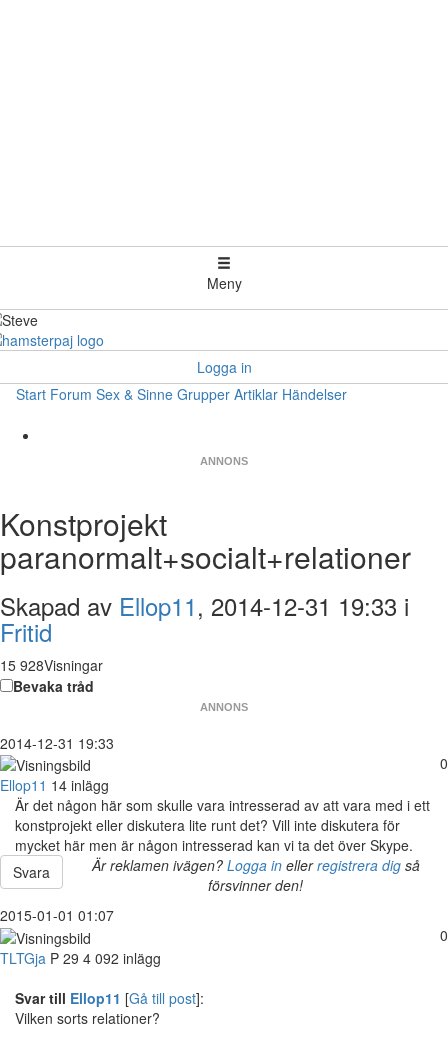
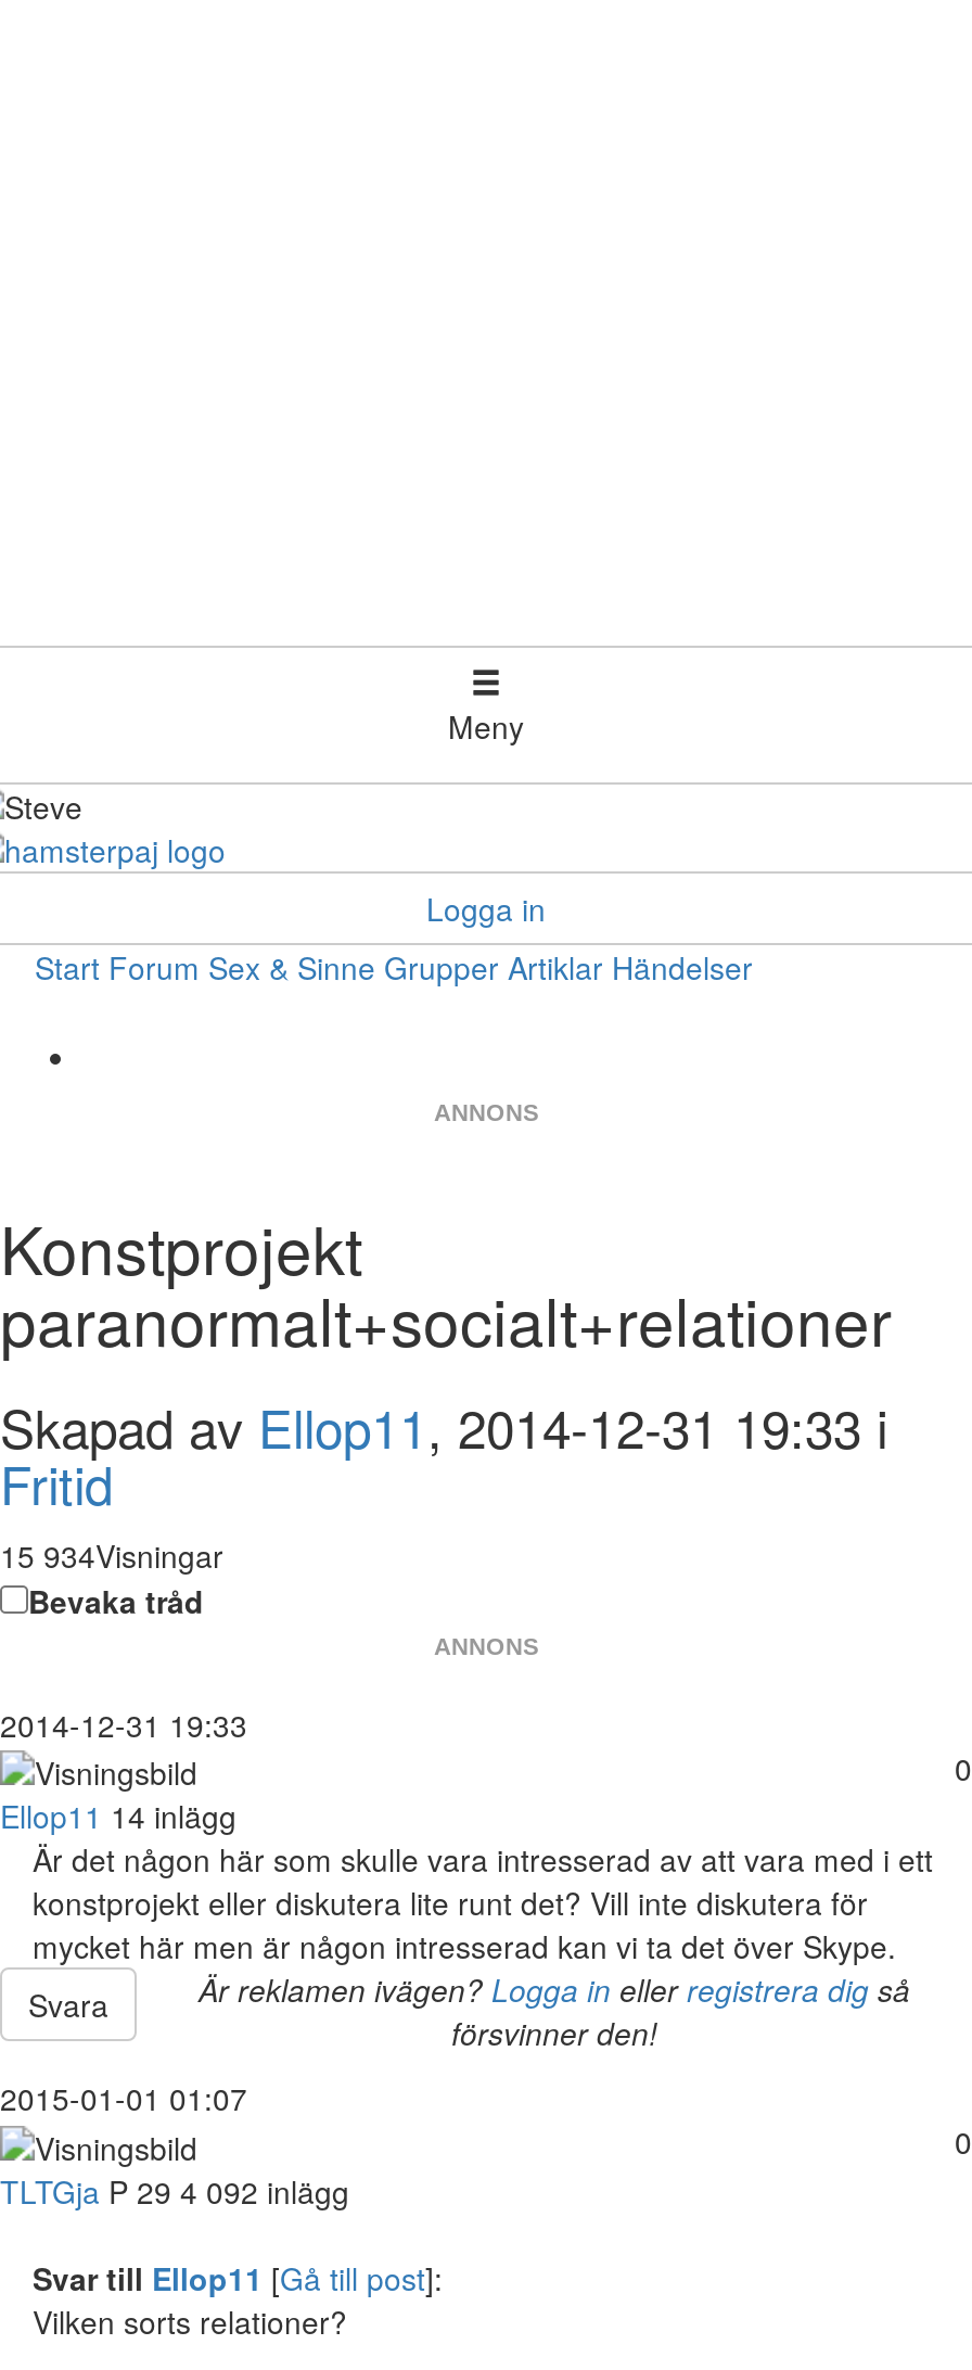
- 15 928Visningar
+ 15 934Visningar
